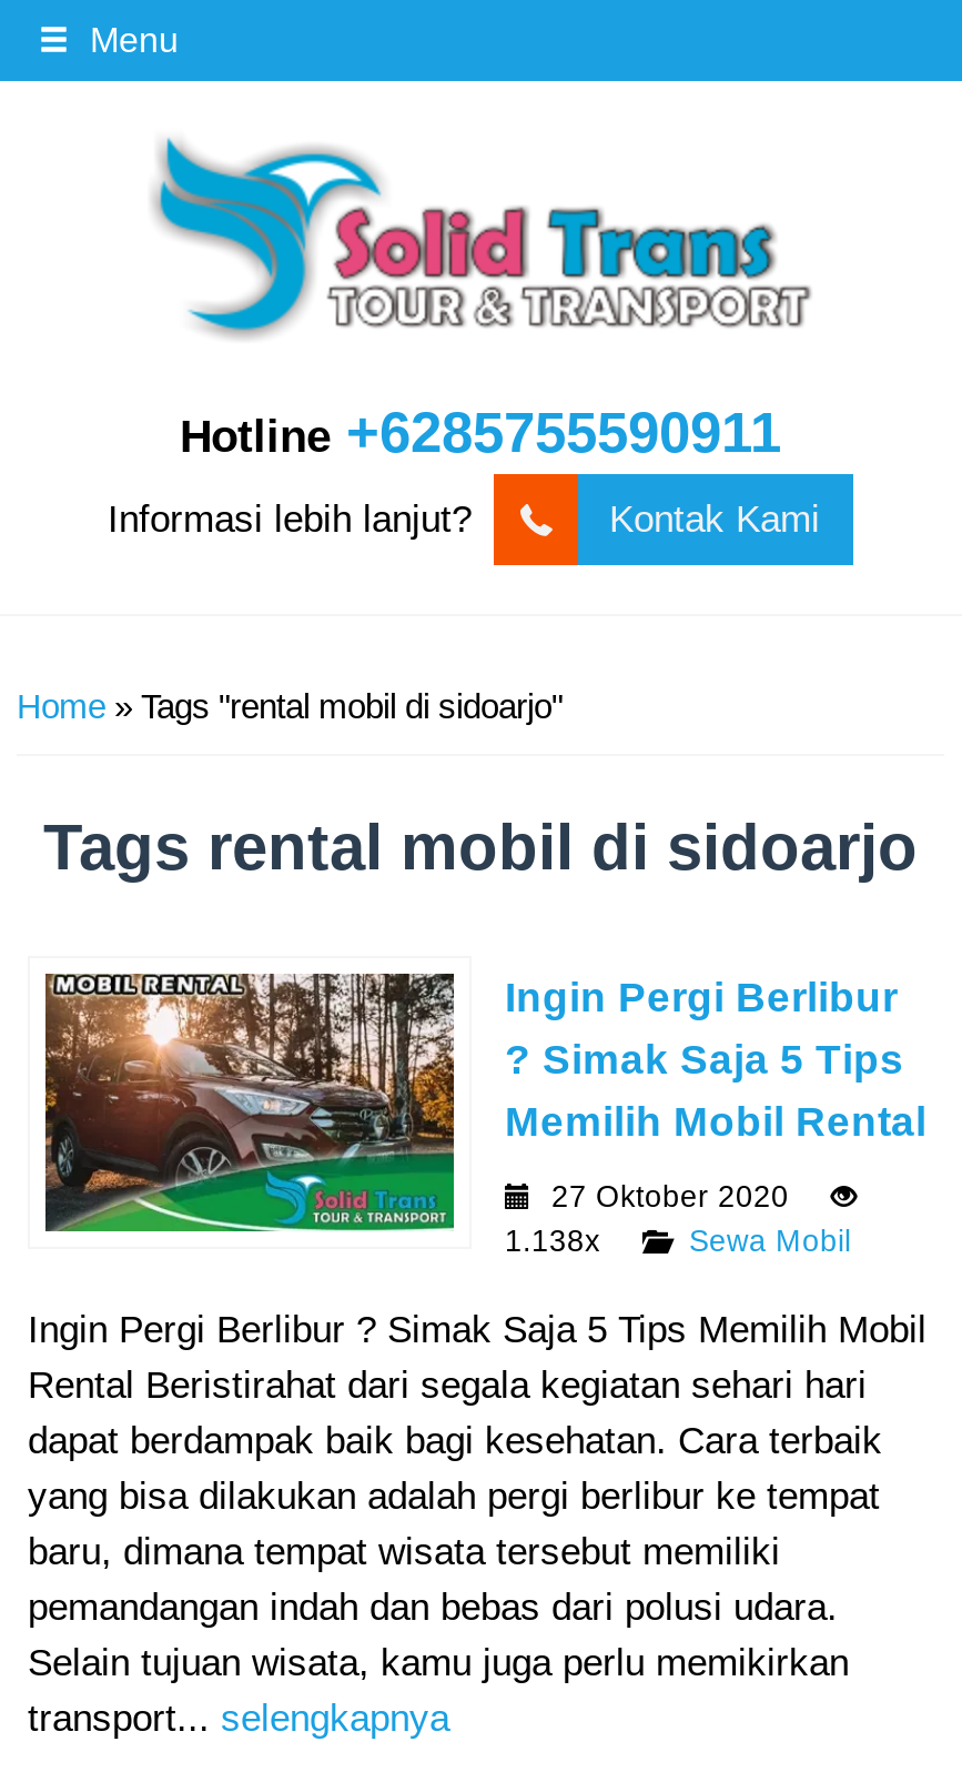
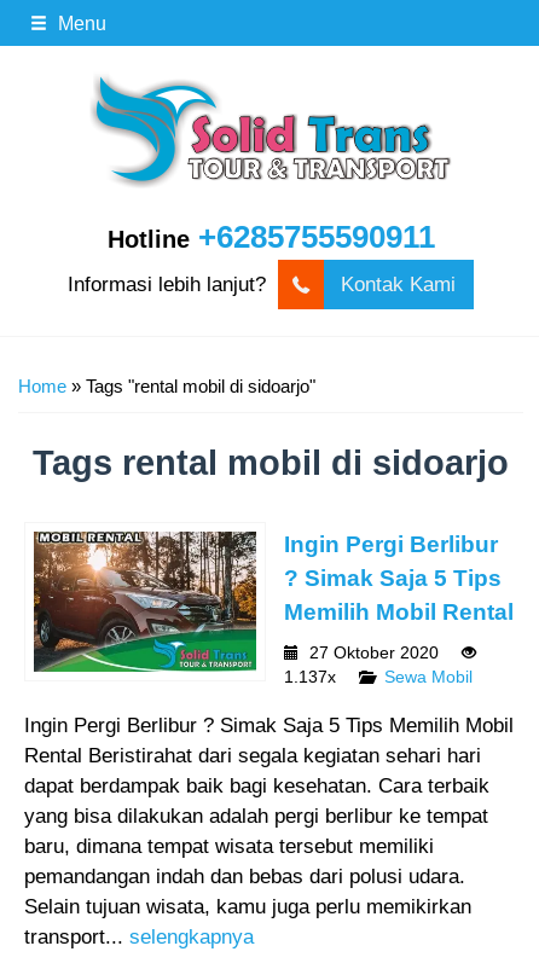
- 1.138x
+ 1.137x
